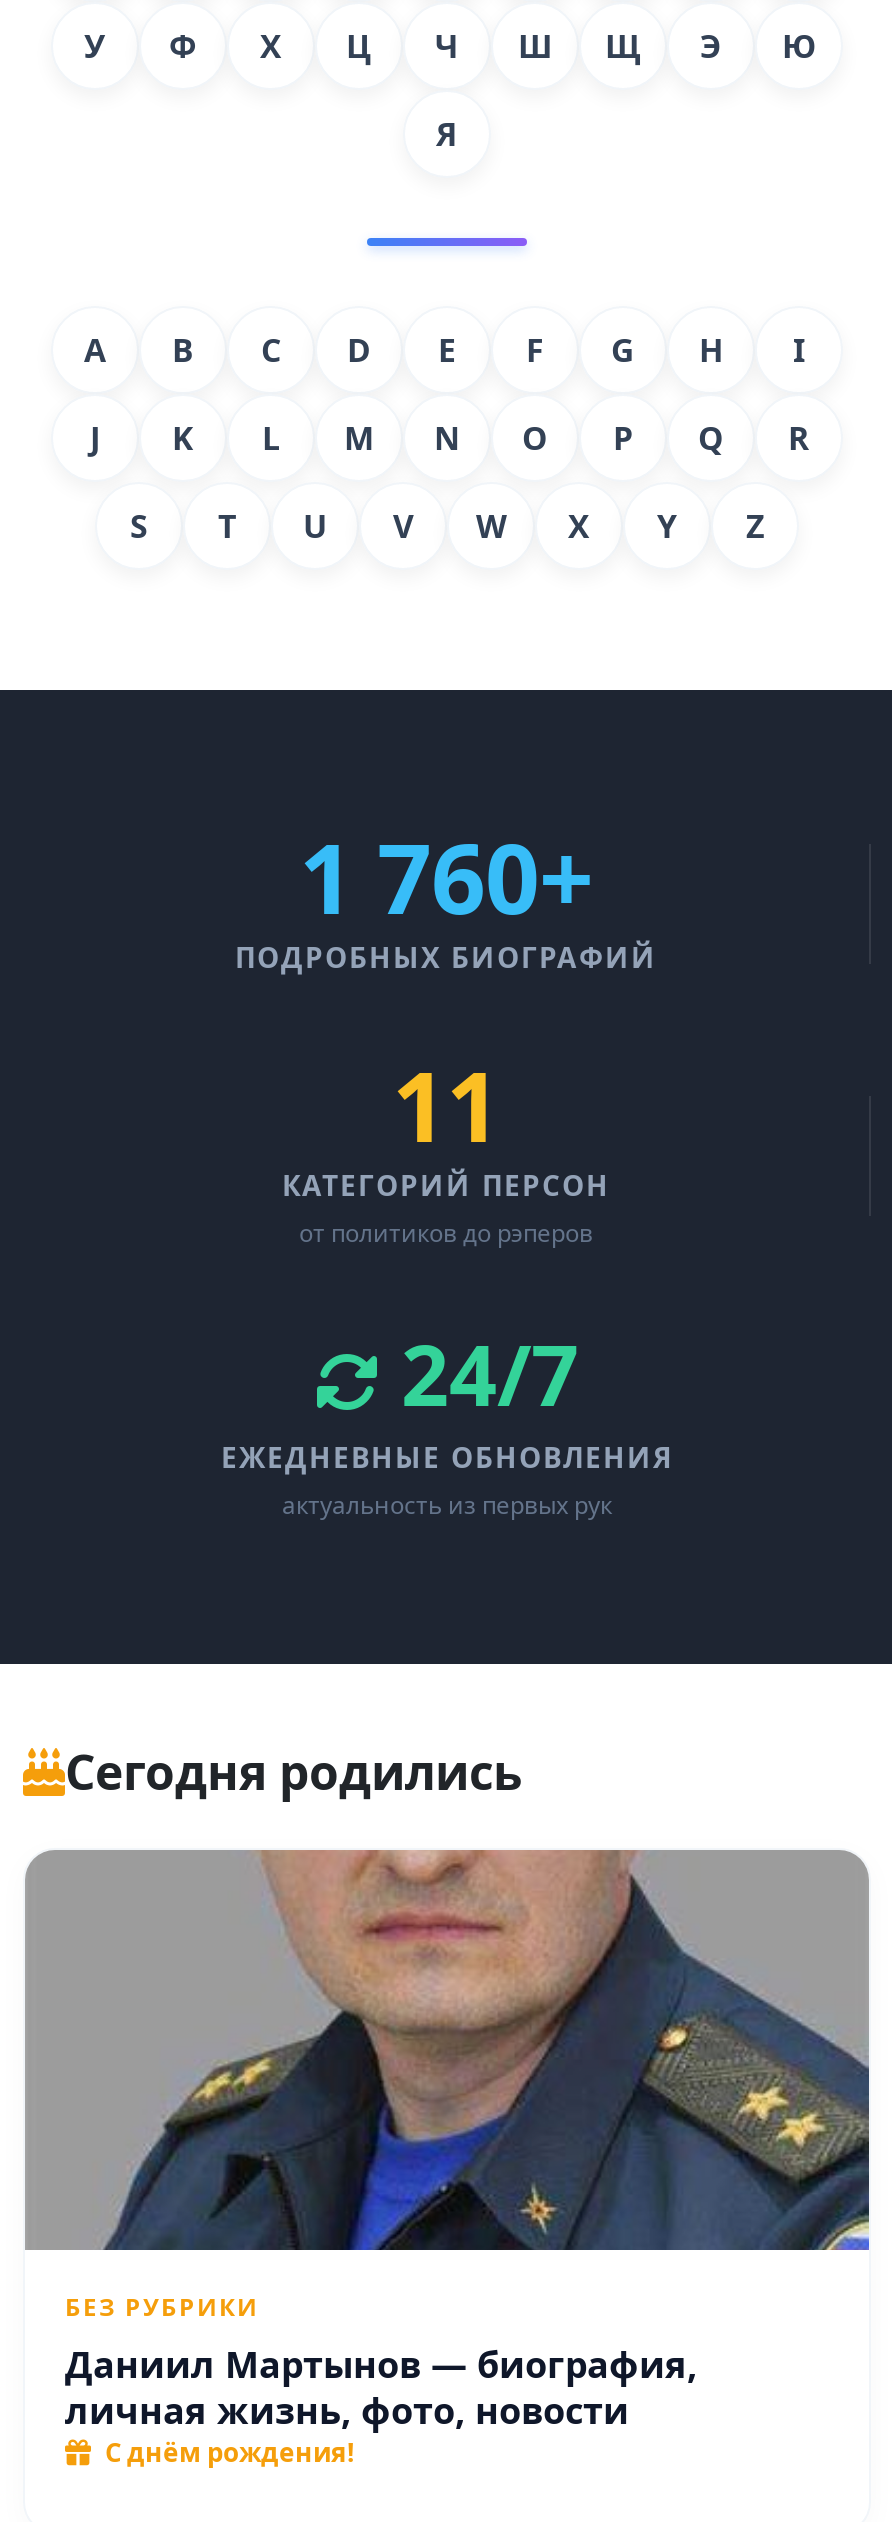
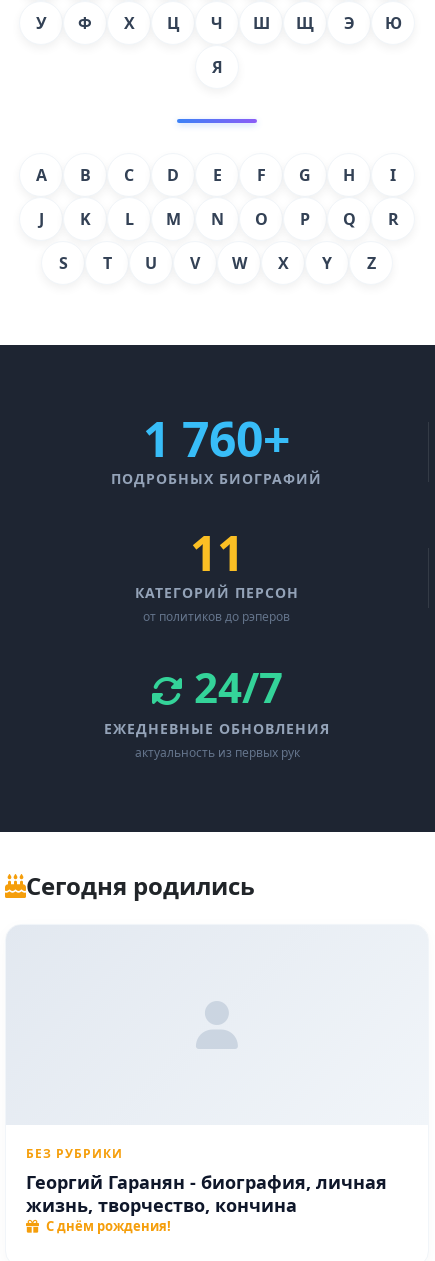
- [image]

- Даниил Мартынов — биография,
- личная жизнь, фото, новости
+ Георгий Гаранян - биография, личная
+ жизнь, творчество, кончина
